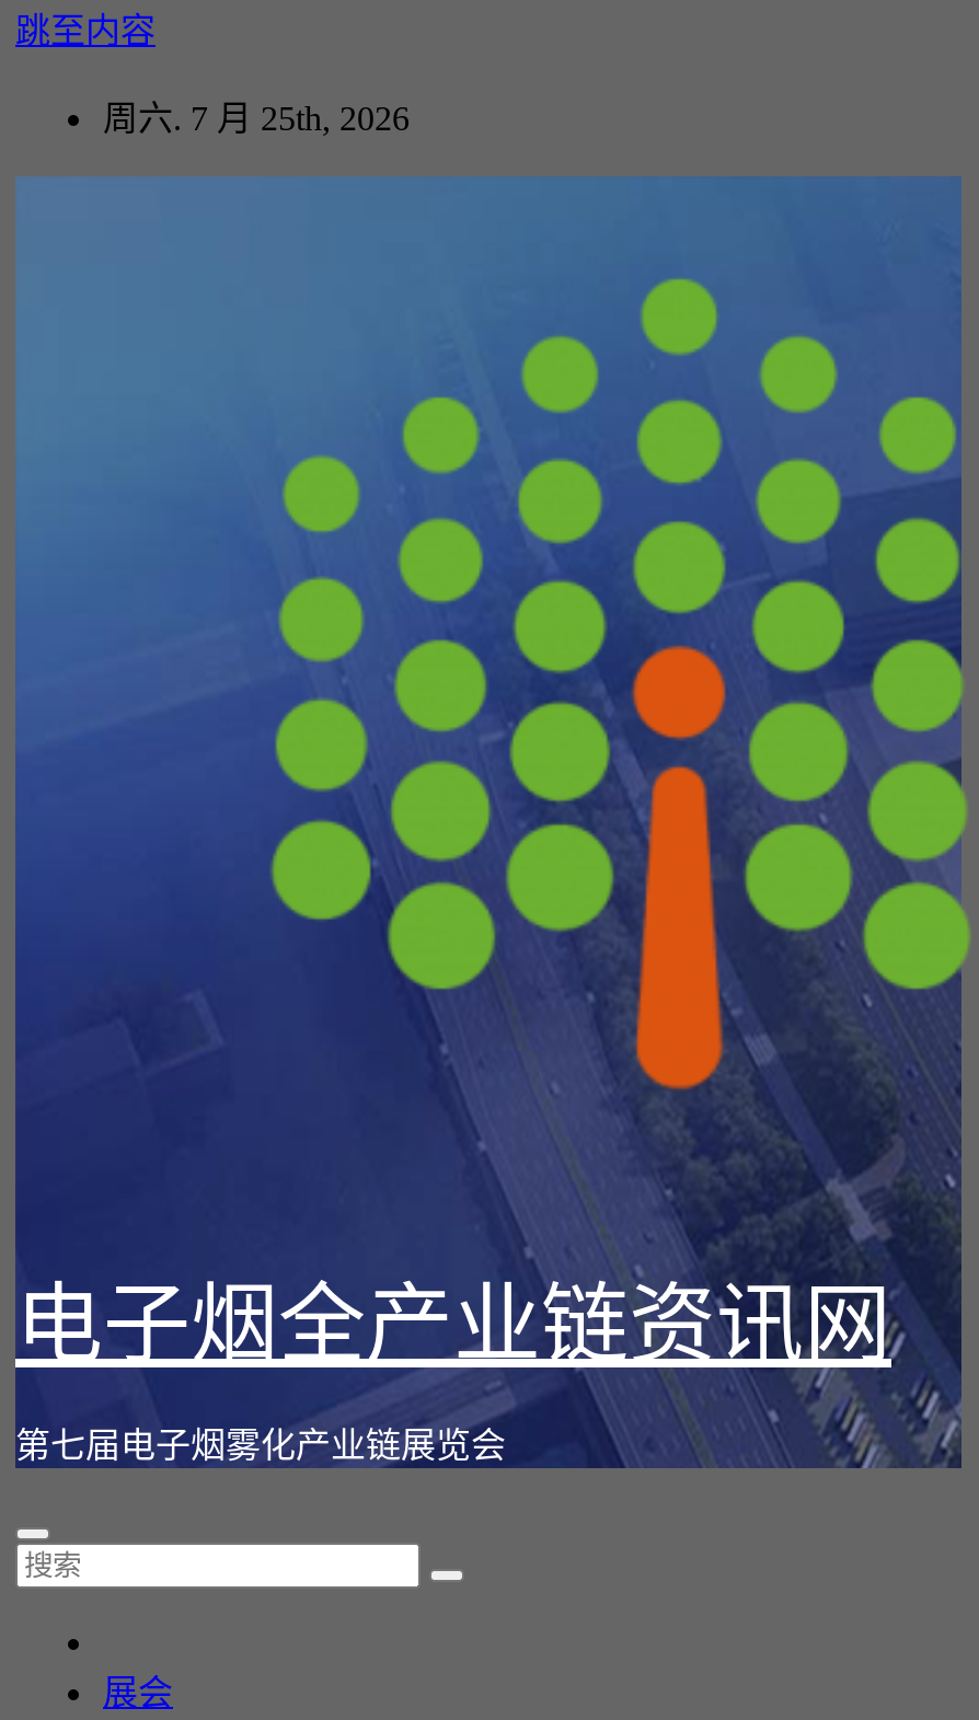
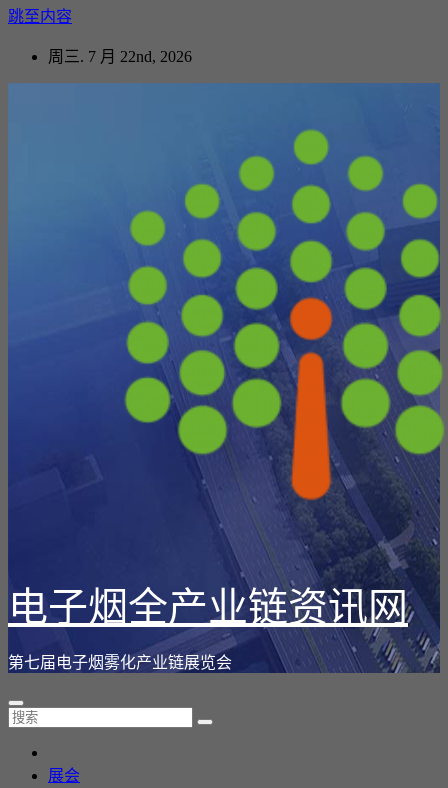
- 周六. 7 月 25th, 2026
+ 周三. 7 月 22nd, 2026
